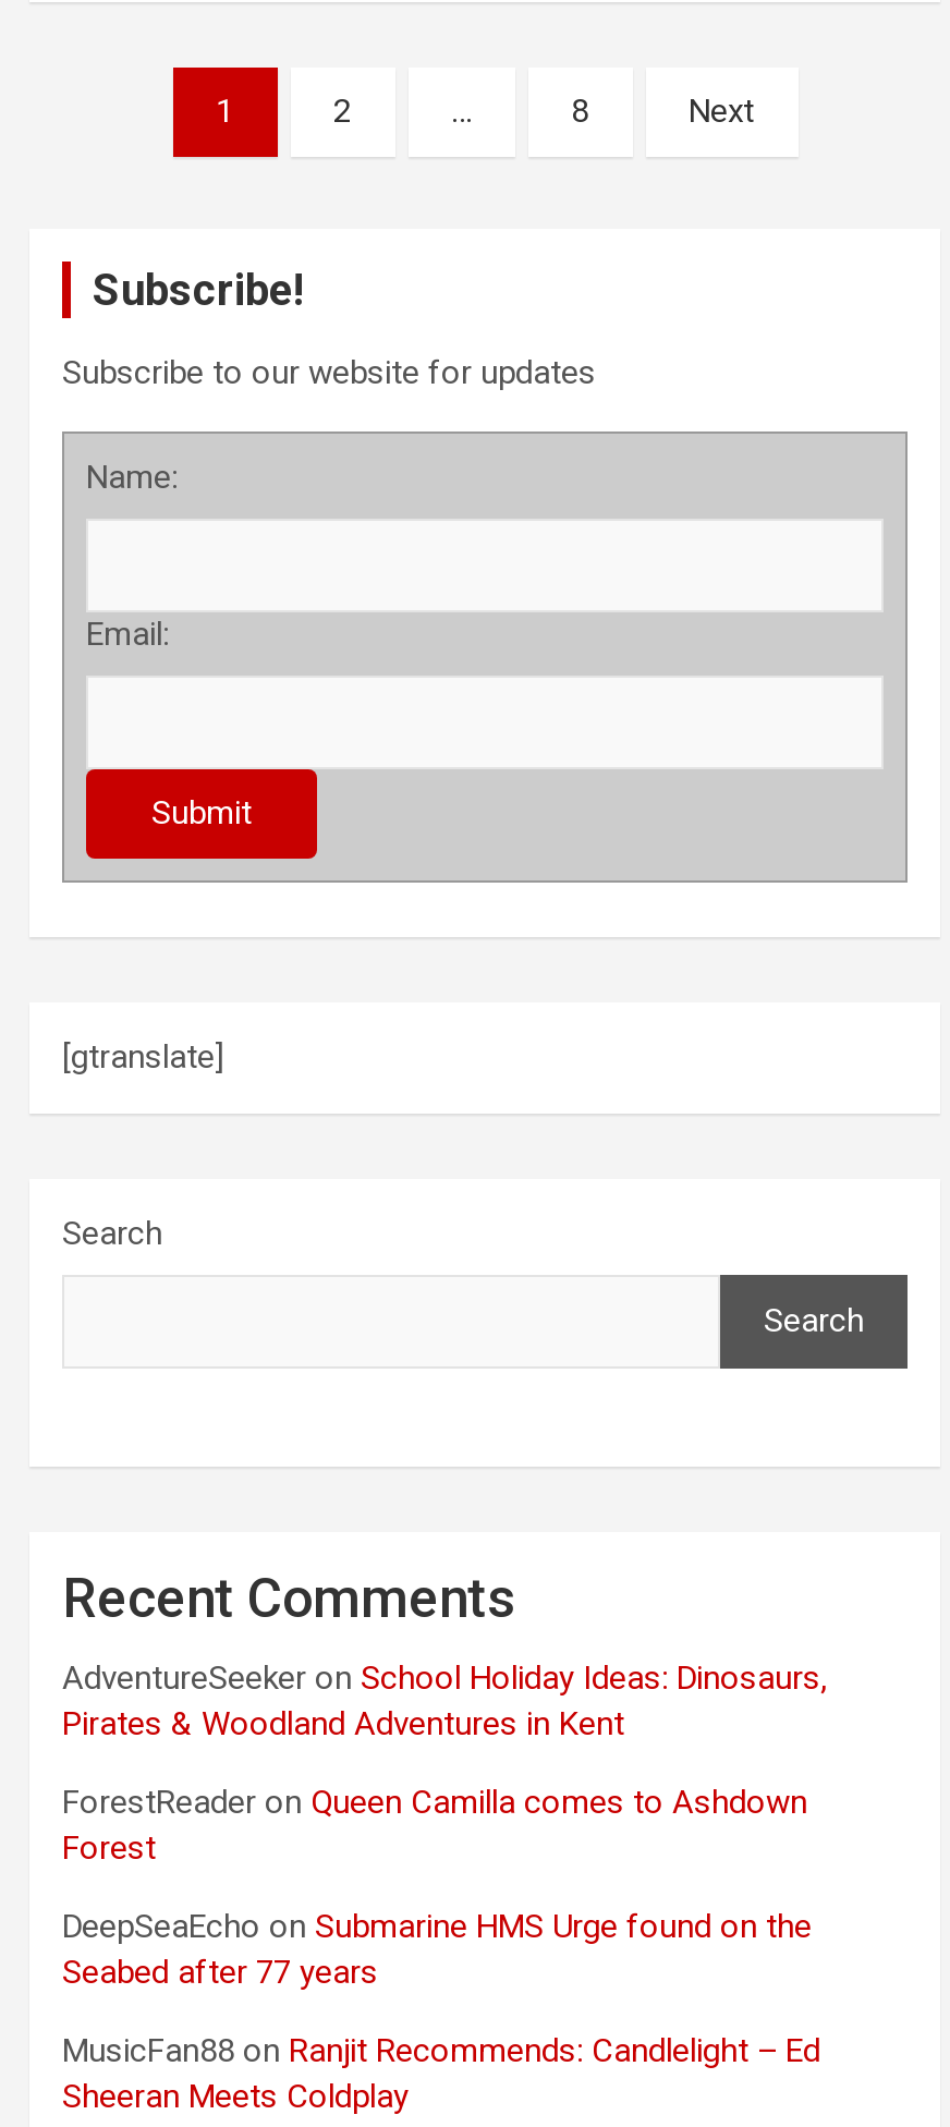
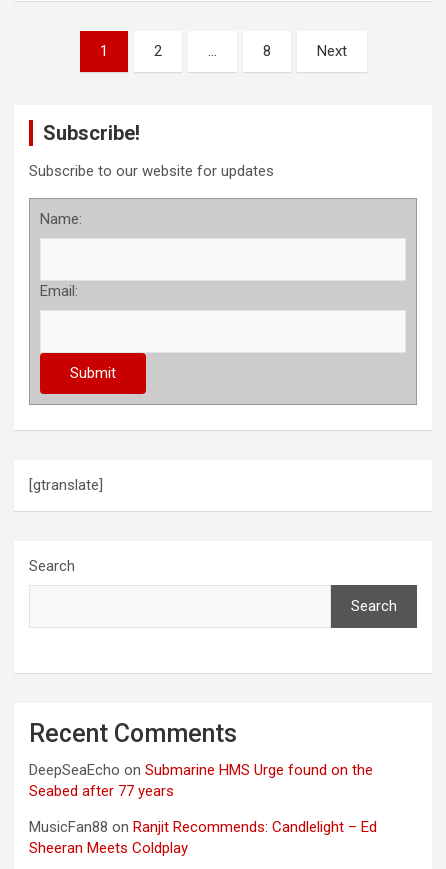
- AdventureSeeker on School Holiday Ideas: Dinosaurs,
- Pirates & Woodland Adventures in Kent
- ForestReader on Queen Camilla comes to Ashdown
- Forest
